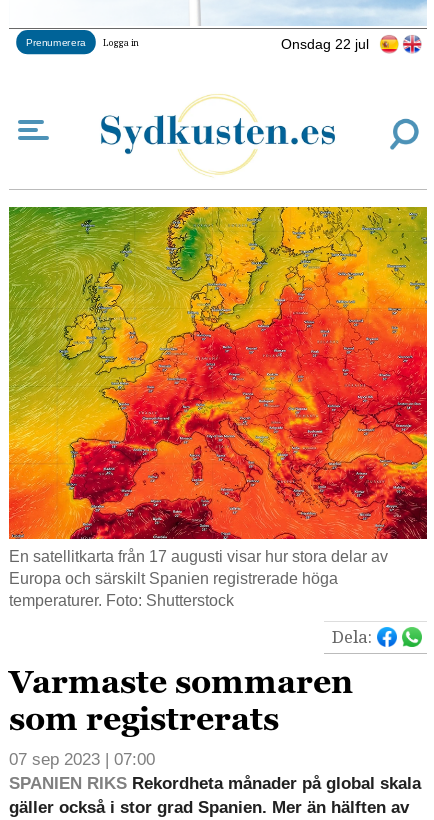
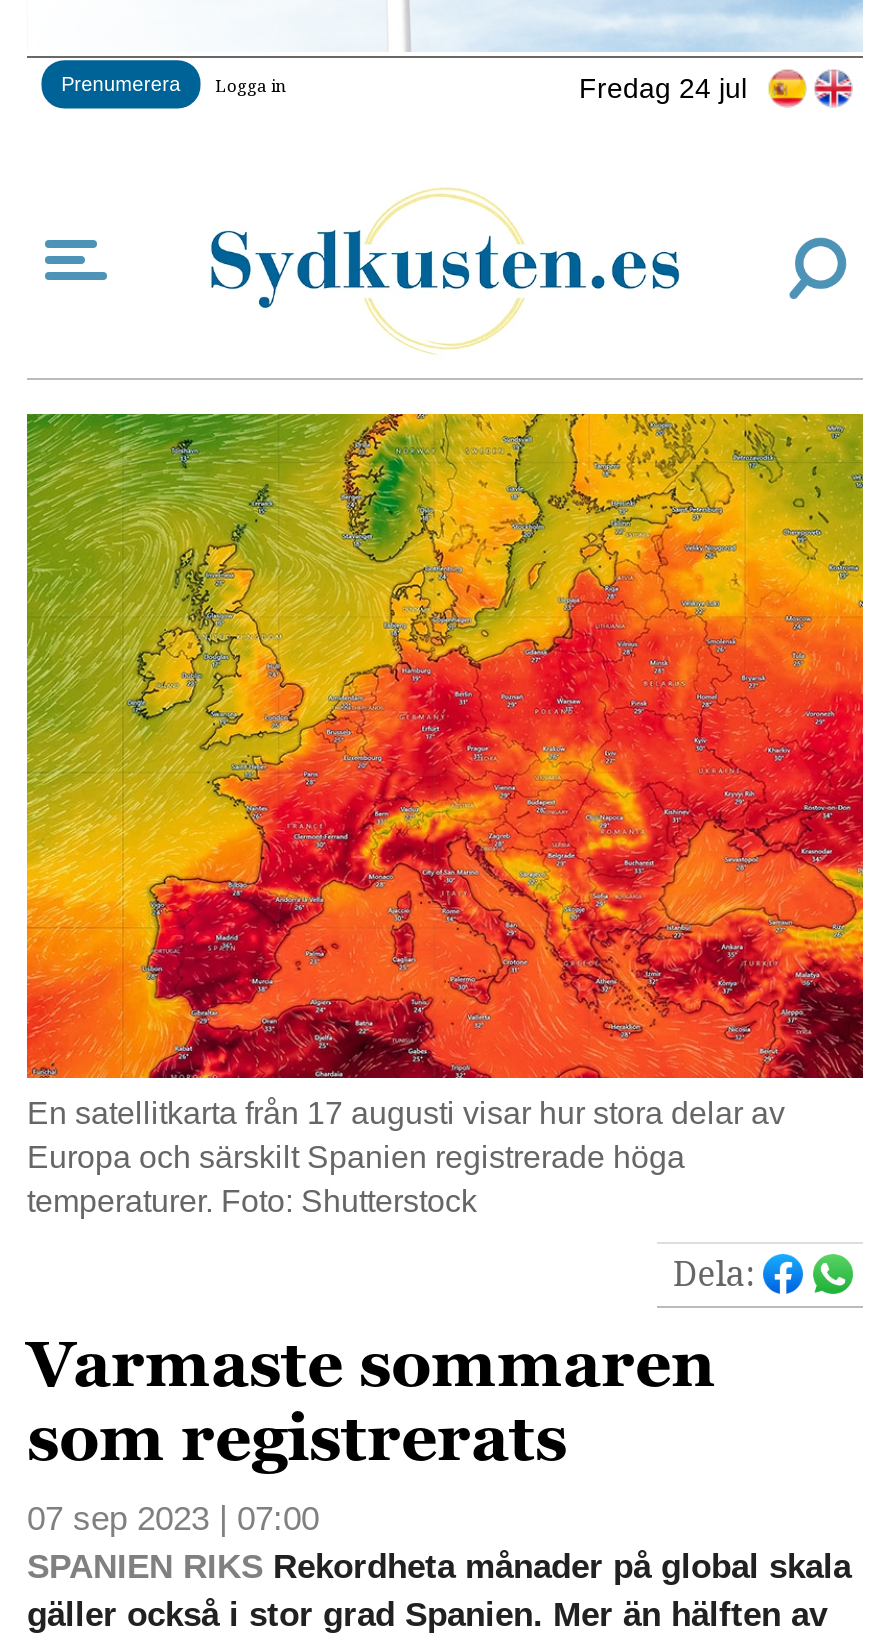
- Onsdag 22 jul
+ Fredag 24 jul
